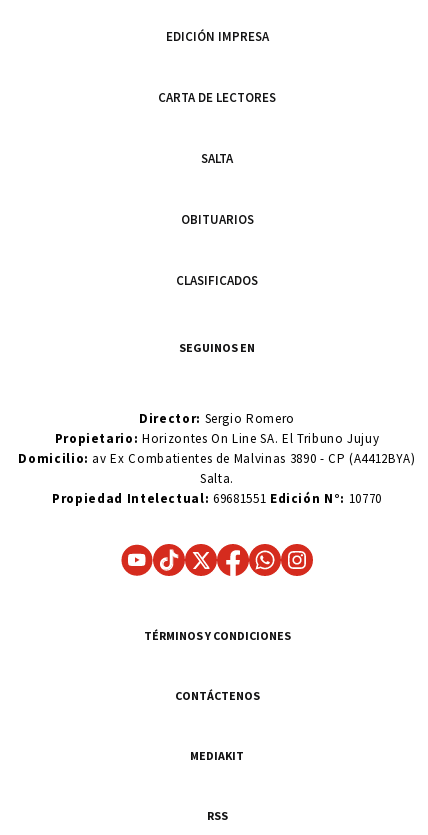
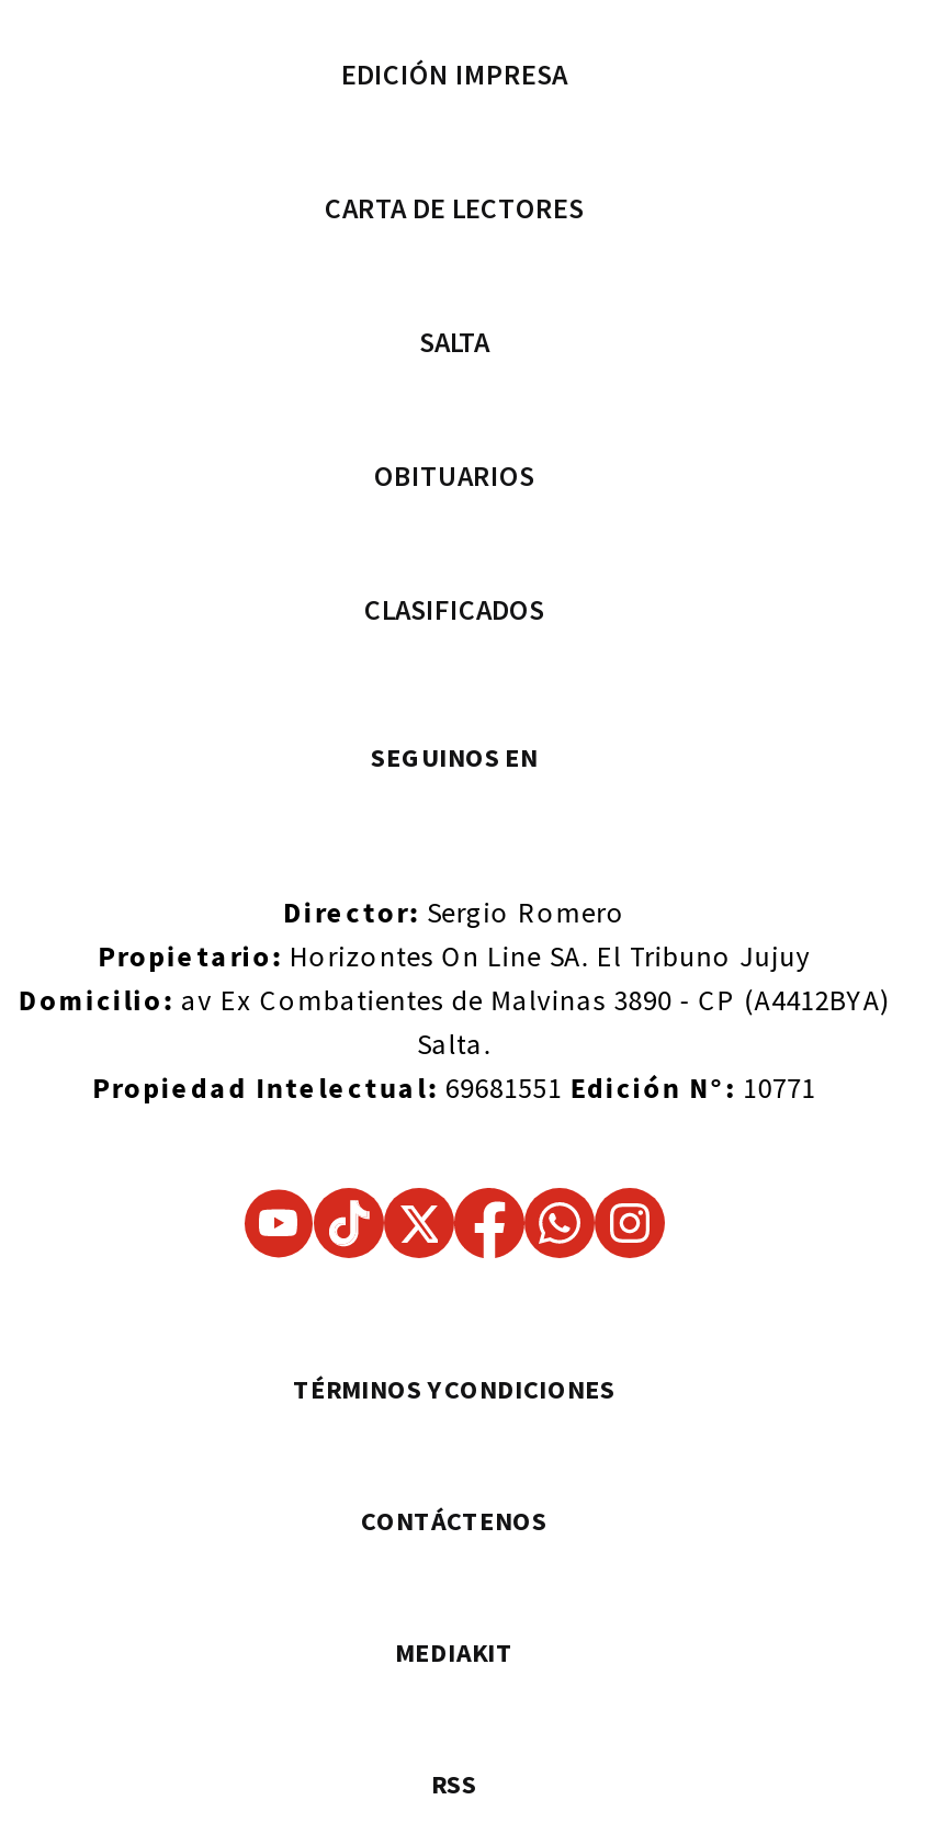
- Propiedad Intelectual: 69681551 Edición N°: 10770
+ Propiedad Intelectual: 69681551 Edición N°: 10771
